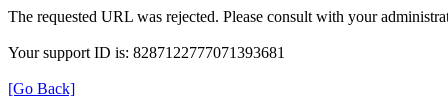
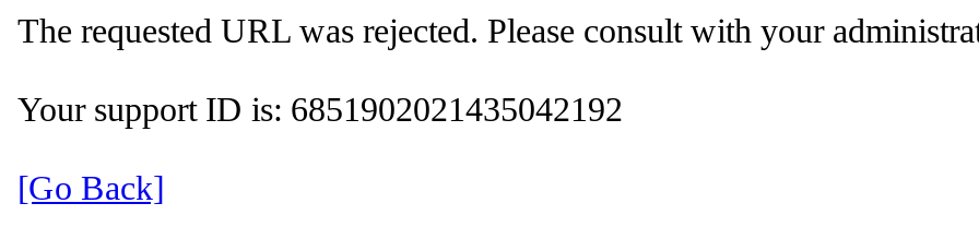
- Your support ID is: 8287122777071393681
+ Your support ID is: 6851902021435042192
